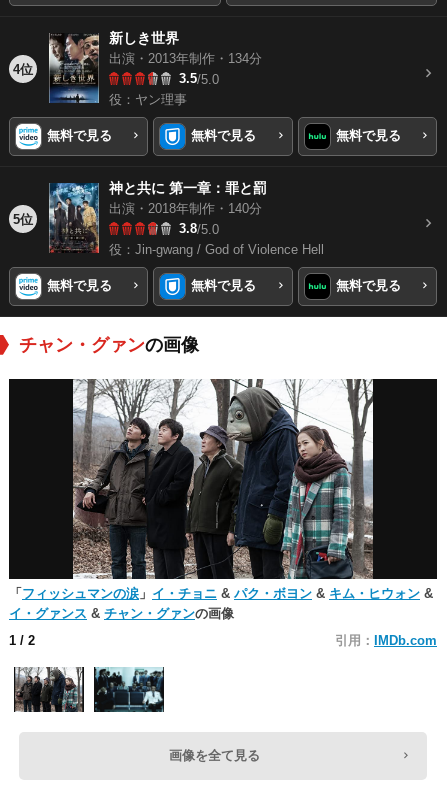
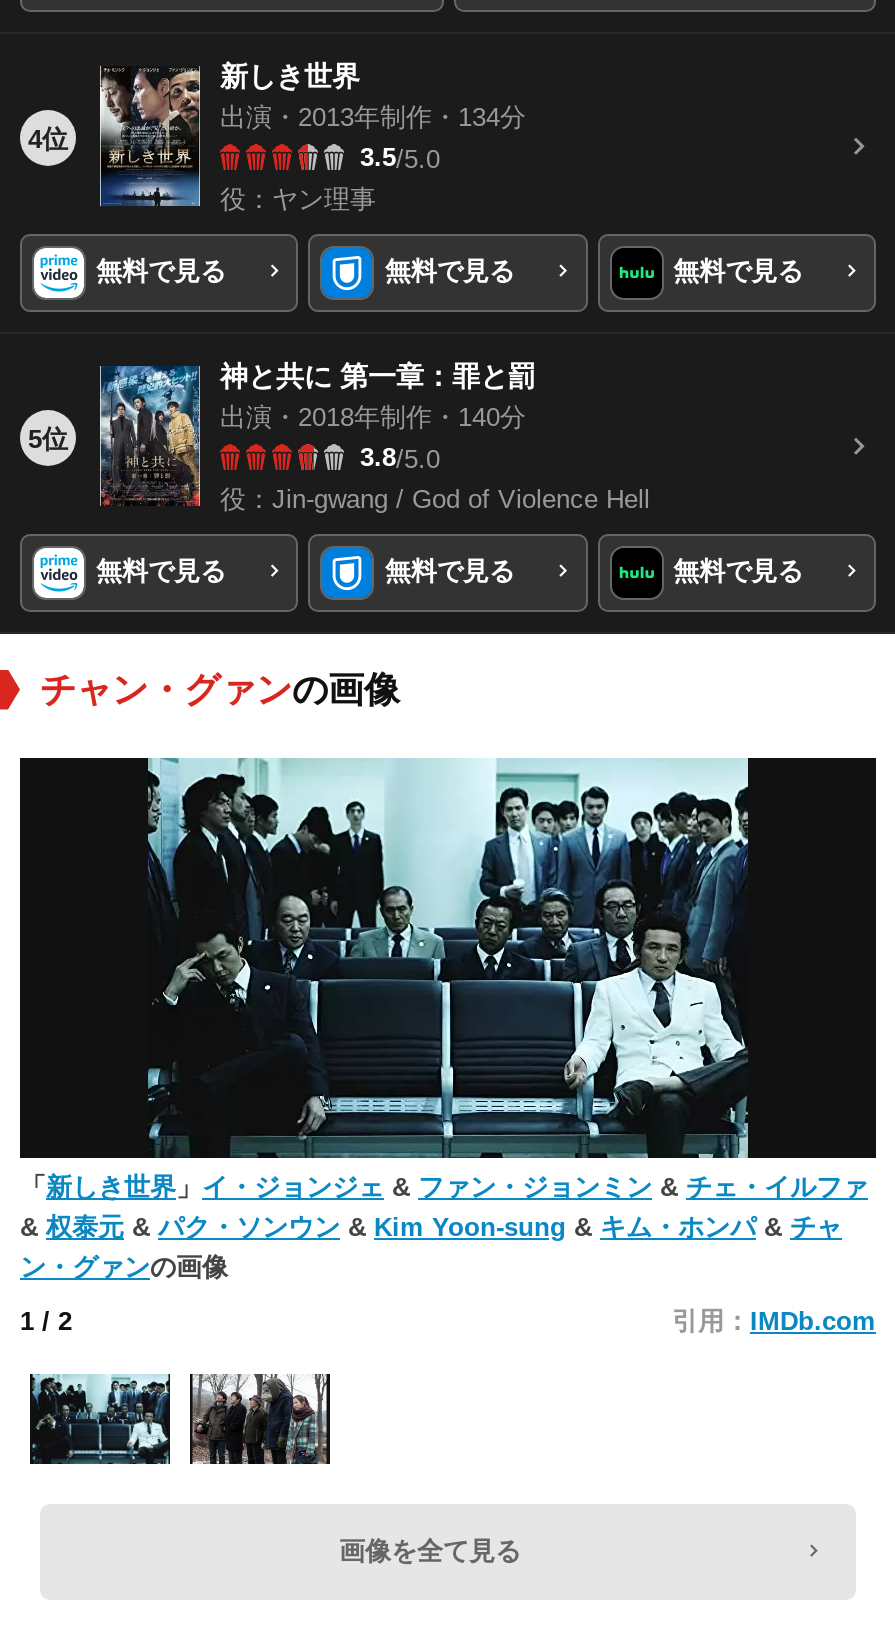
- [image]
- 「フィッシュマンの涙」イ・チョニ&パク・ボヨン&キム・ヒウォン&
- イ・グァンス&チャン・グァンの画像
+ [image]
+ 「新しき世界」イ・ジョンジェ&ファン・ジョンミン&チェ・イルファ
+ &权泰元&パク・ソンウン& Kim Yoon-sung &キム・ホンパ&チャ
+ ン・グァンの画像

moved down: [image]
